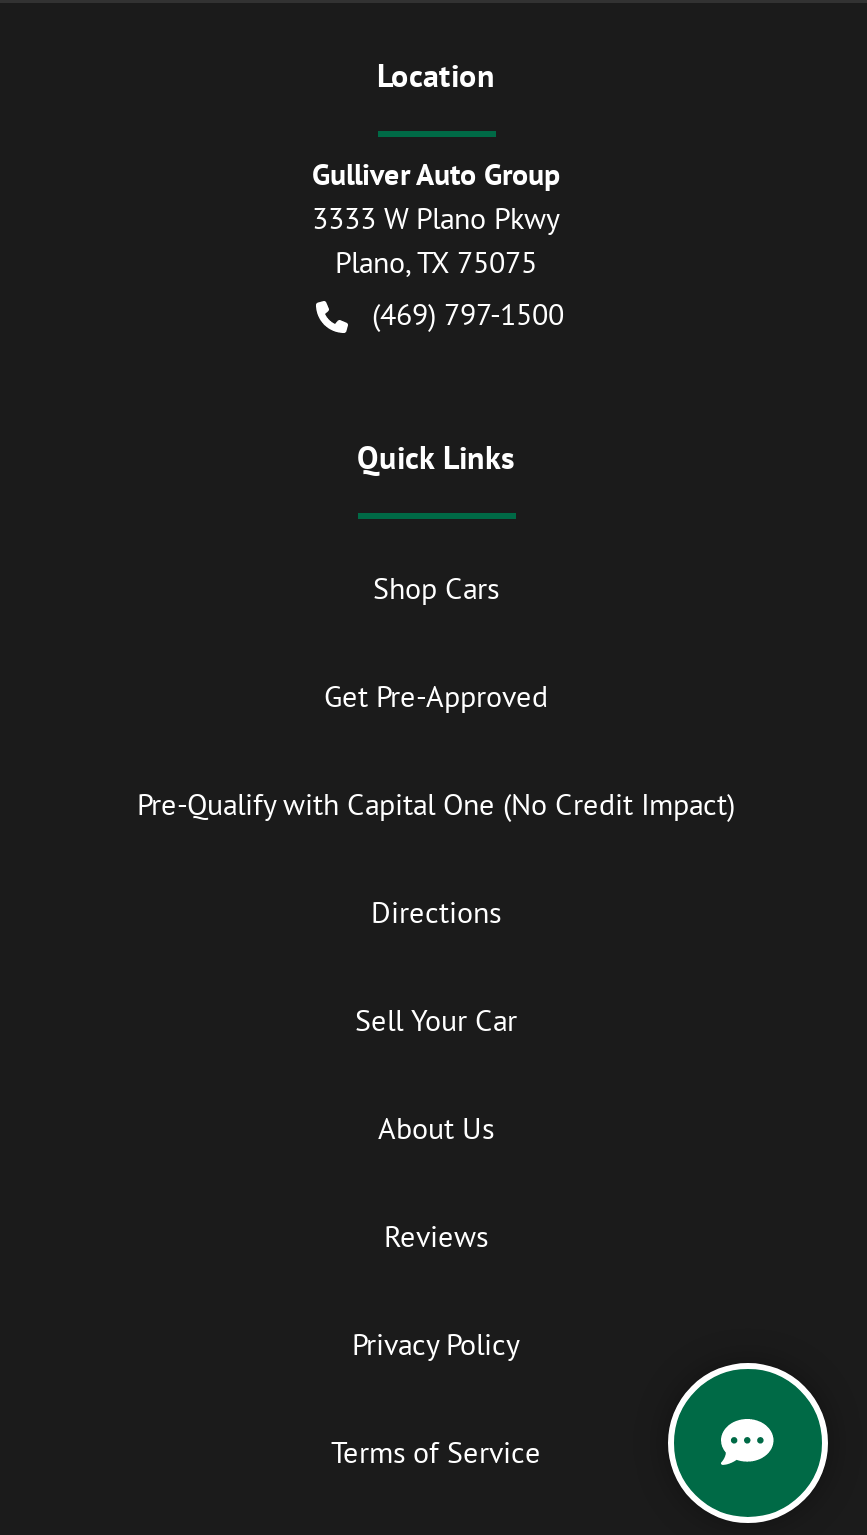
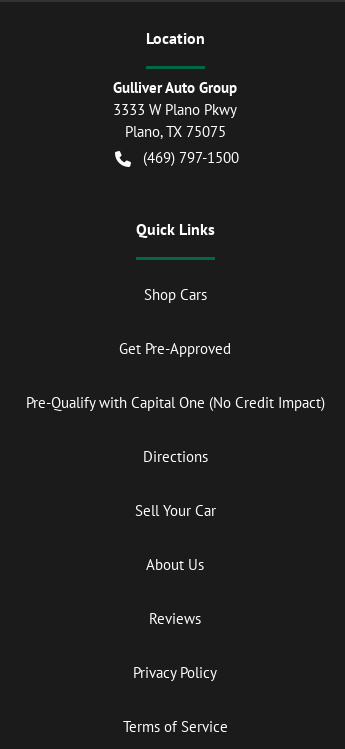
- [image]
